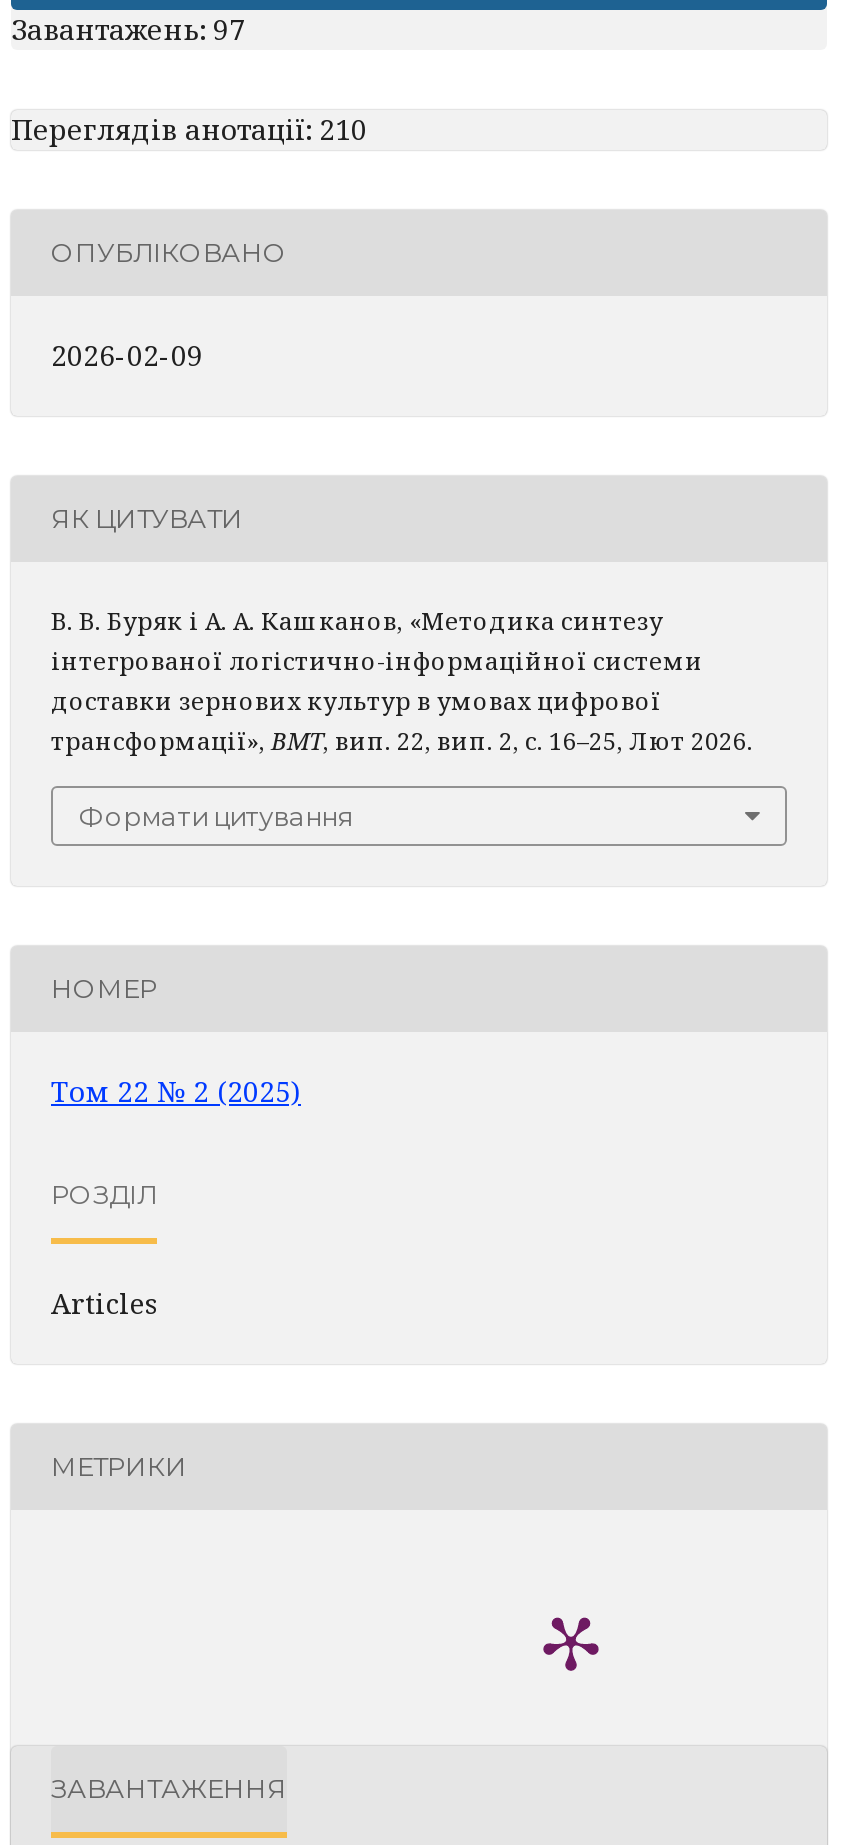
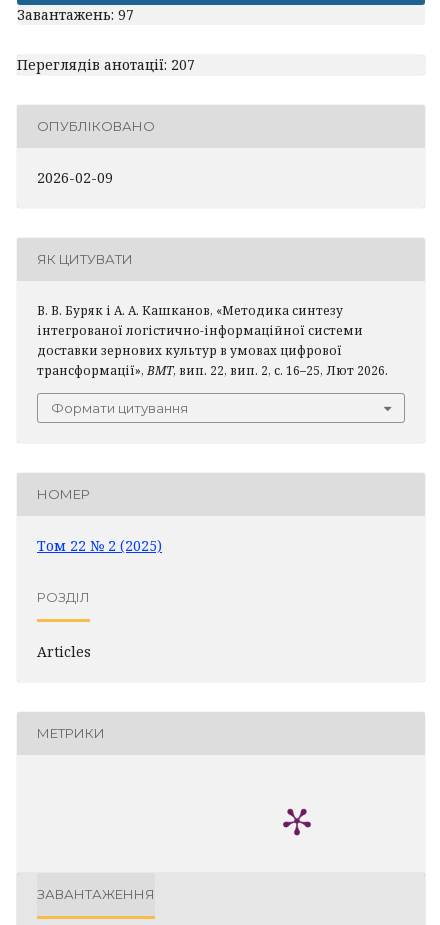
- Переглядів анотації: 210
+ Переглядів анотації: 207
